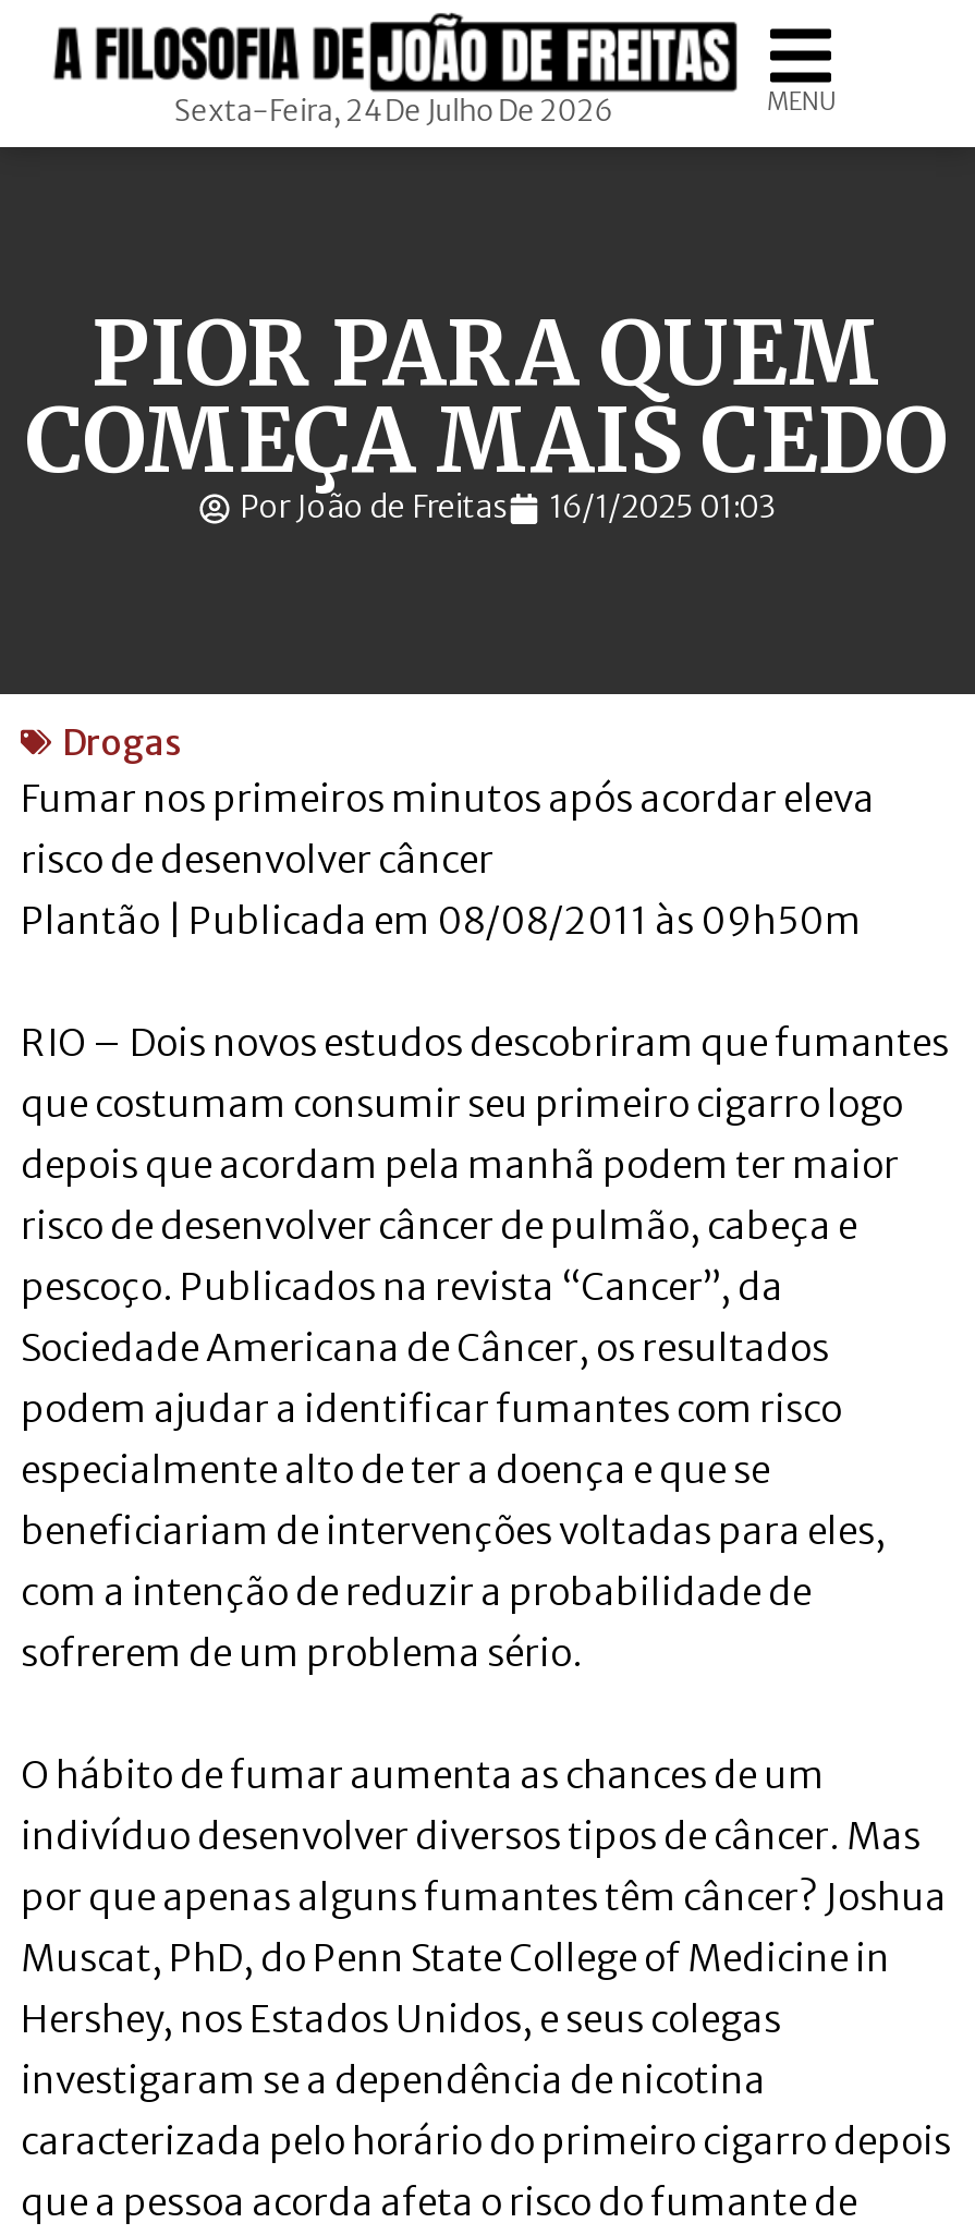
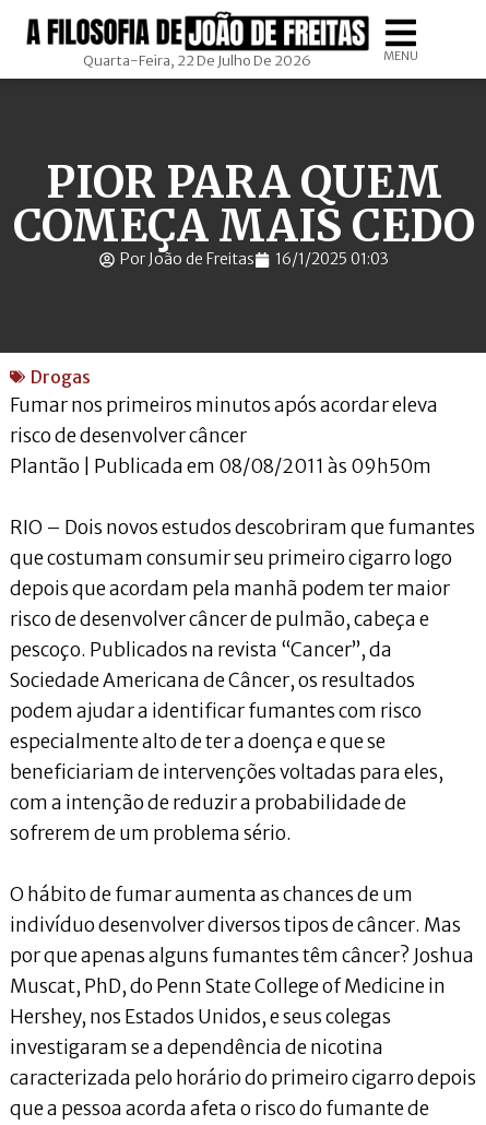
- Sexta-Feira, 24 De Julho De 2026
+ Quarta-Feira, 22 De Julho De 2026
